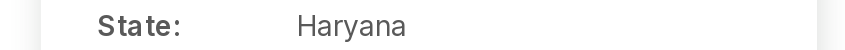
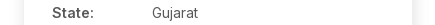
- Haryana
+ Gujarat
